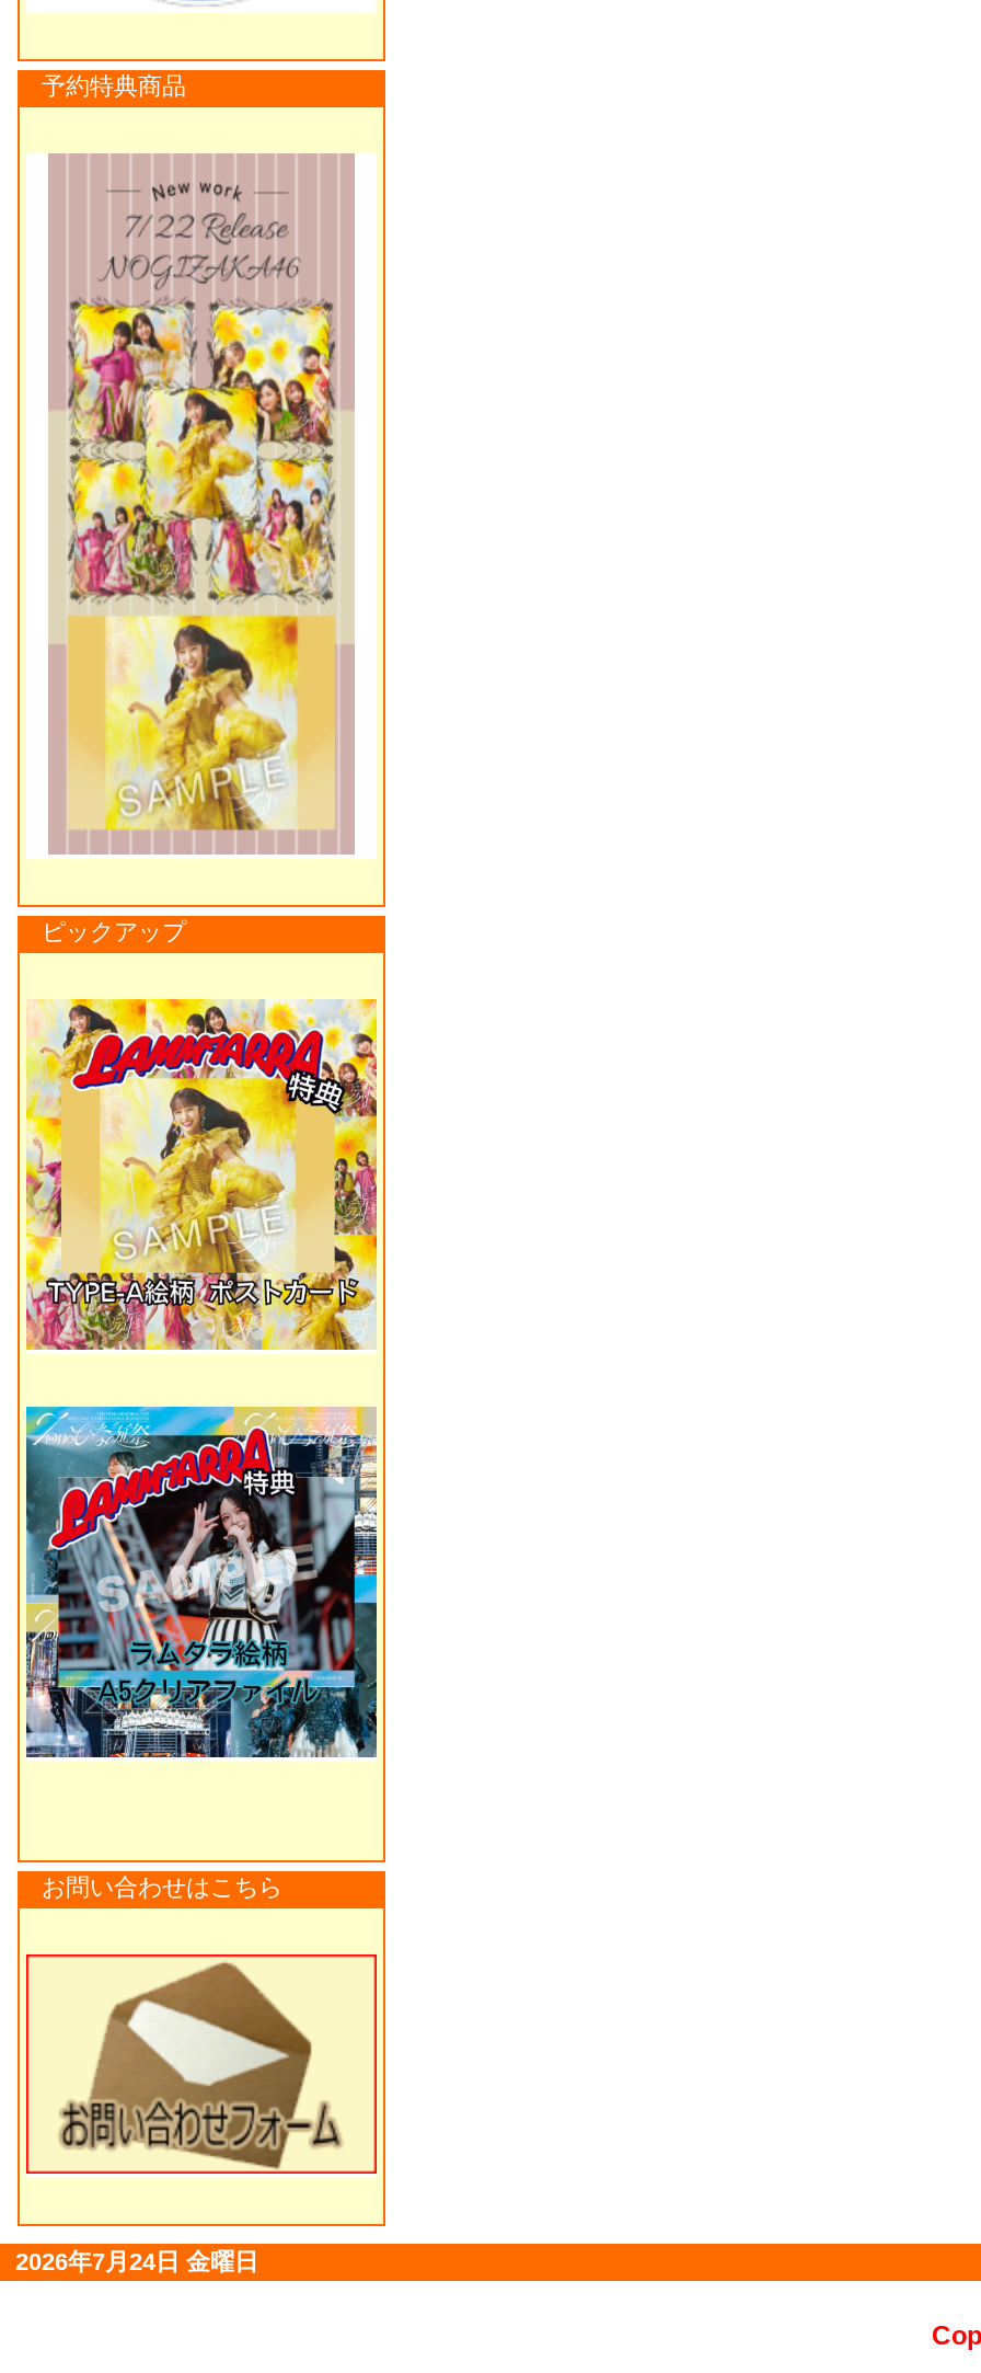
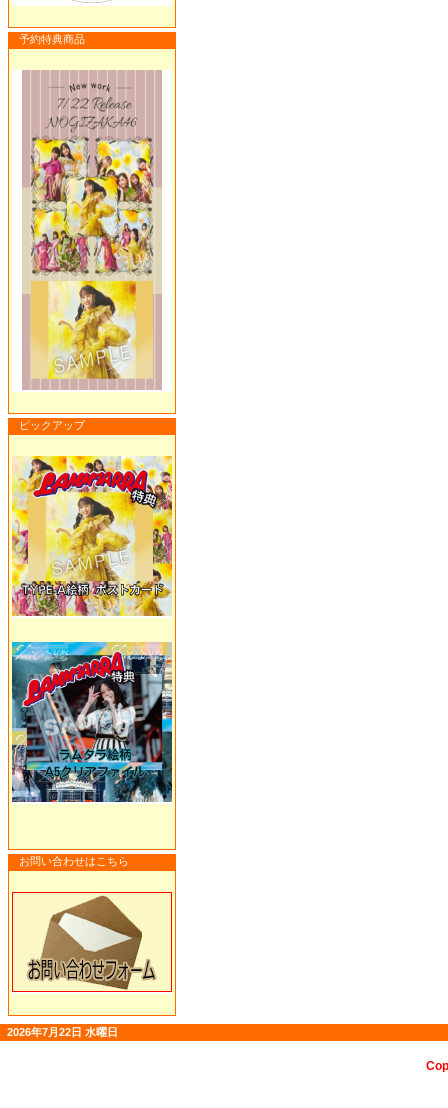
- 2026年7月24日 金曜日
+ 2026年7月22日 水曜日
